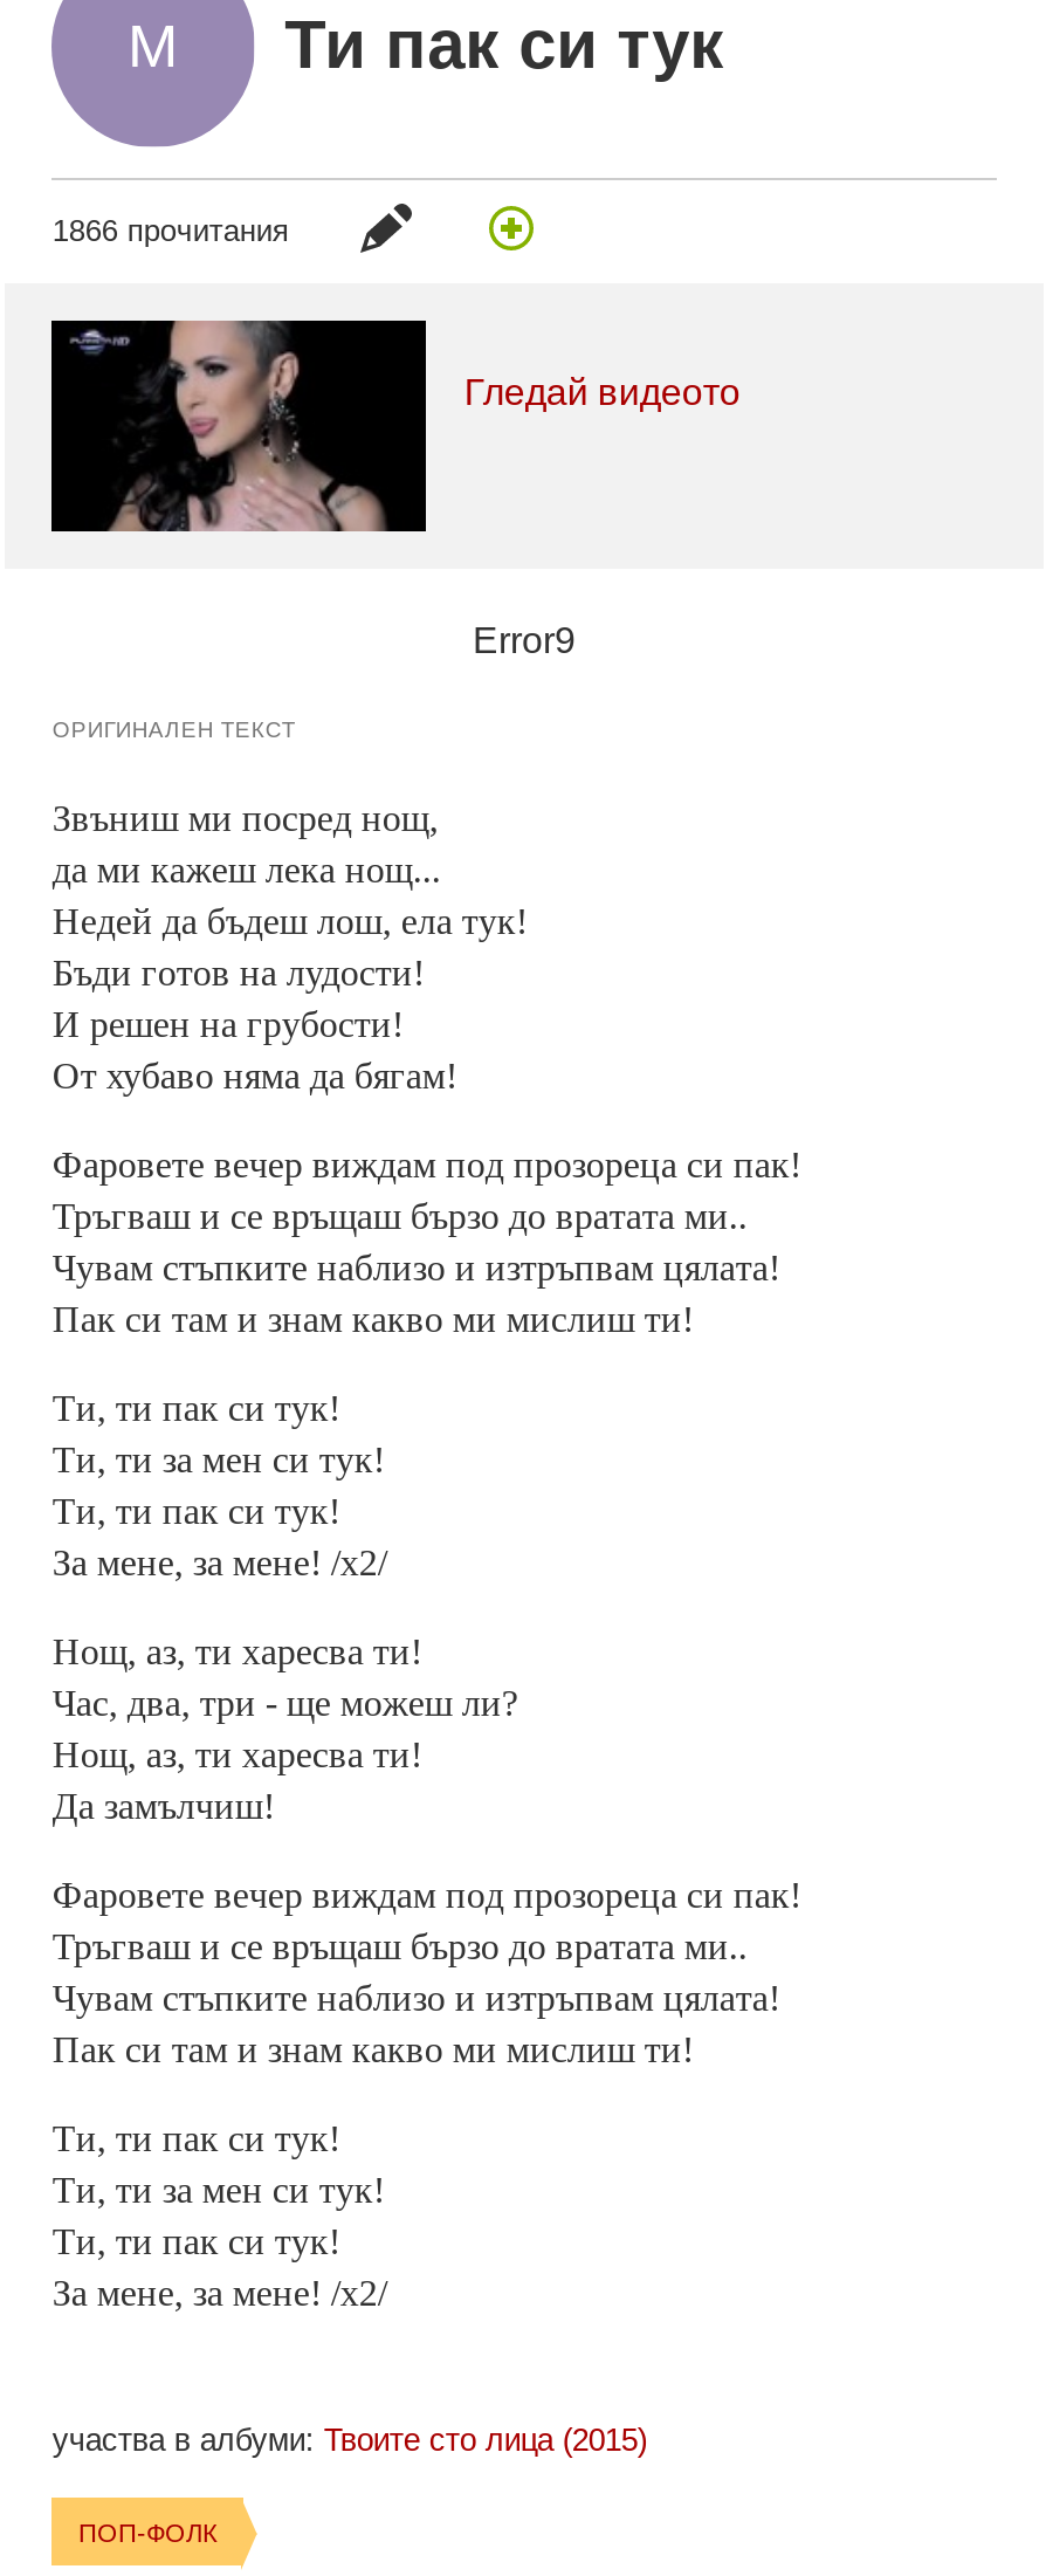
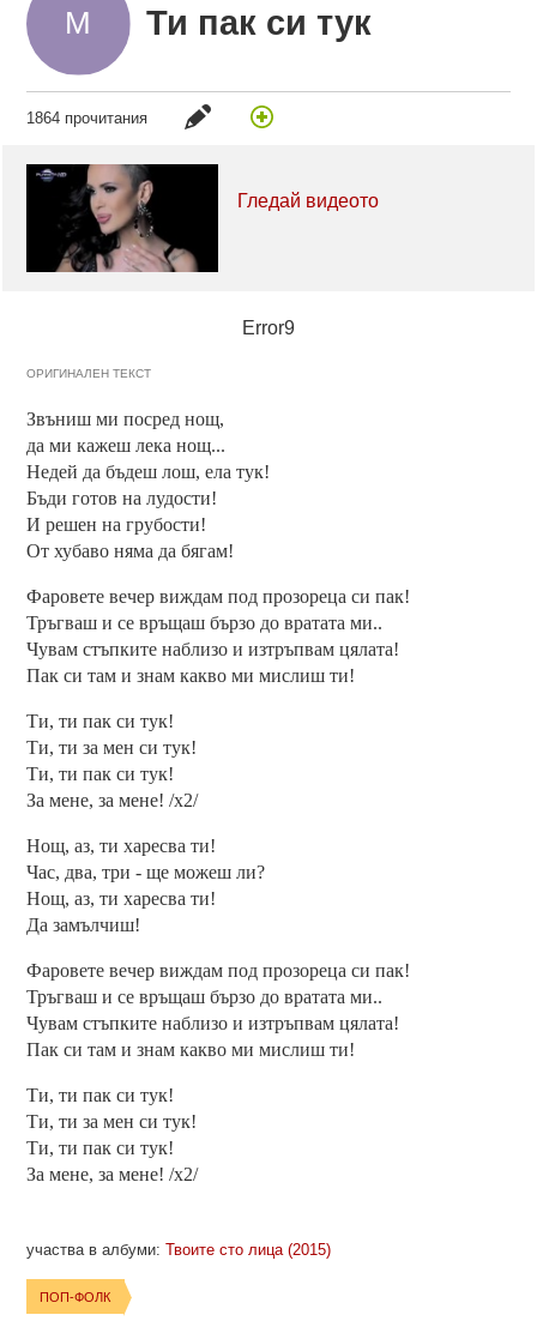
- 1866 прочитания
+ 1864 прочитания
